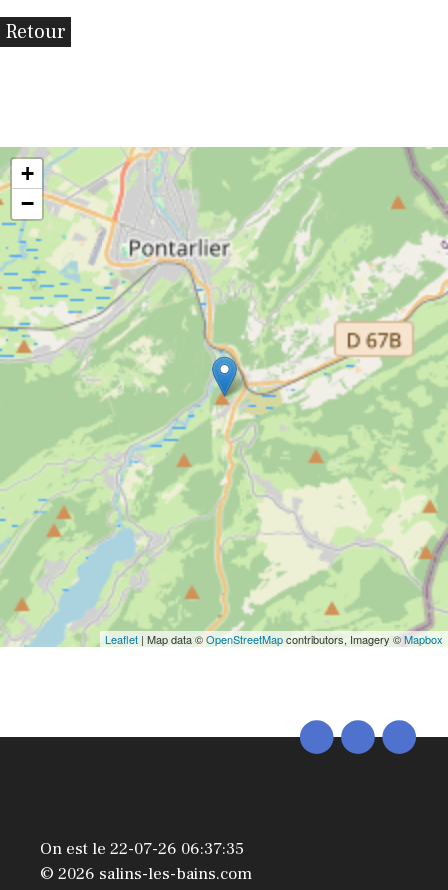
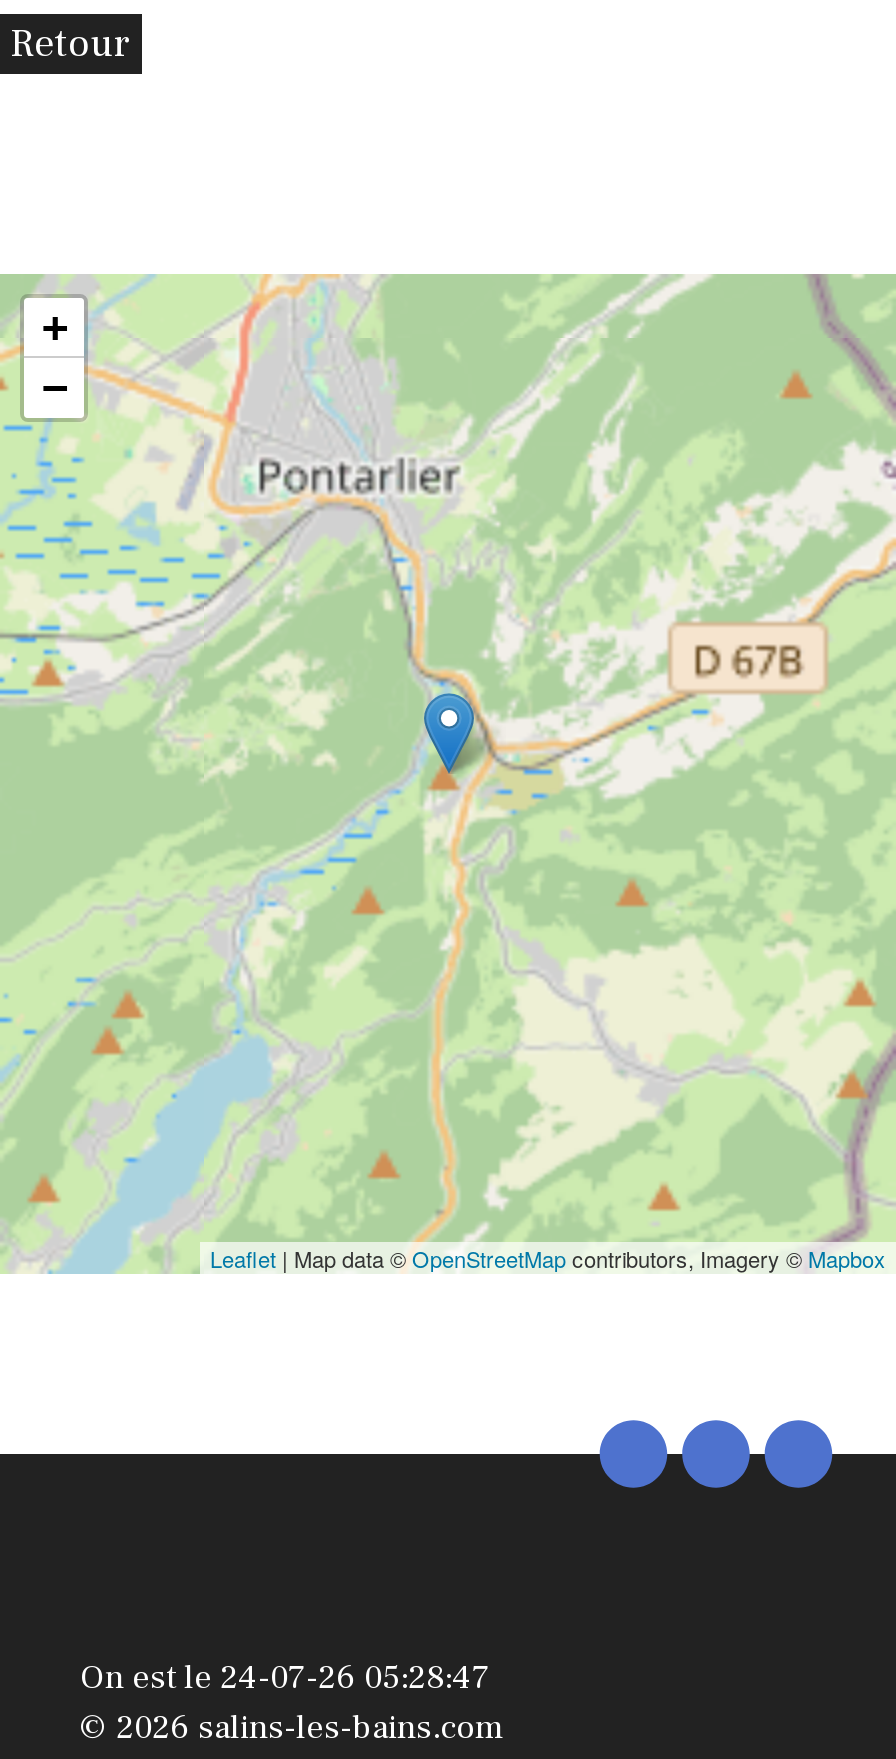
- On est le 22-07-26 06:37:35
+ On est le 24-07-26 05:28:47
